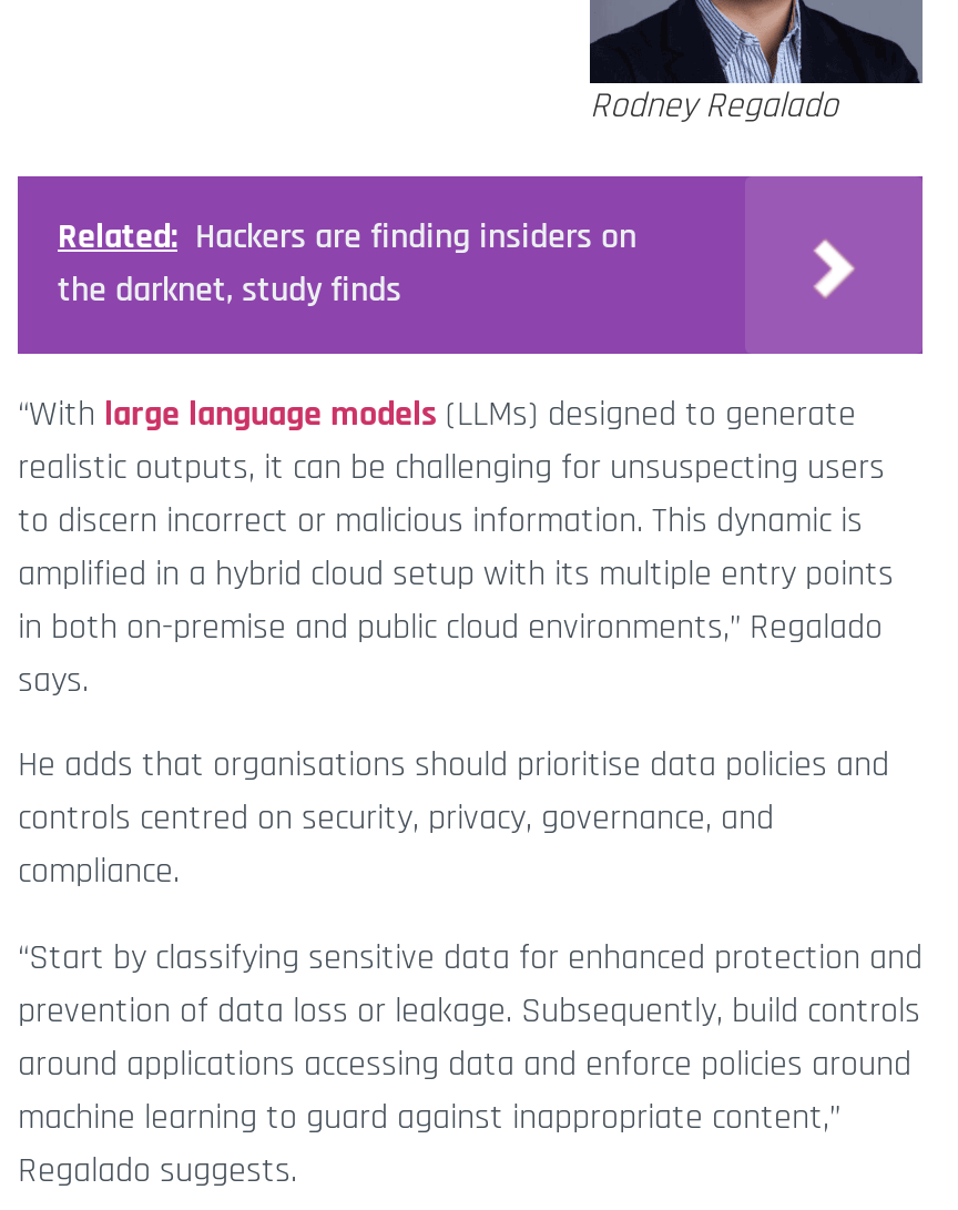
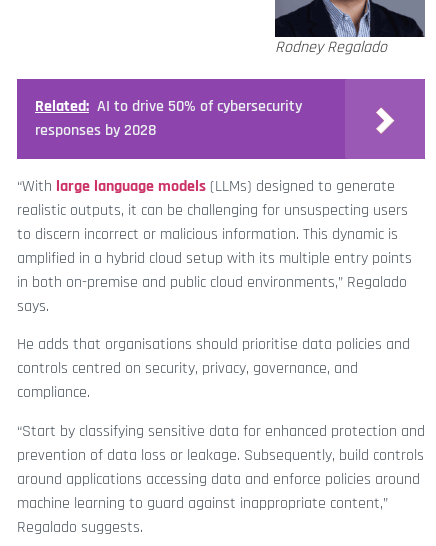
- Related: Hackers are finding insiders on
- the darknet, study finds
+ Related: AI to drive 50% of cybersecurity
+ responses by 2028
